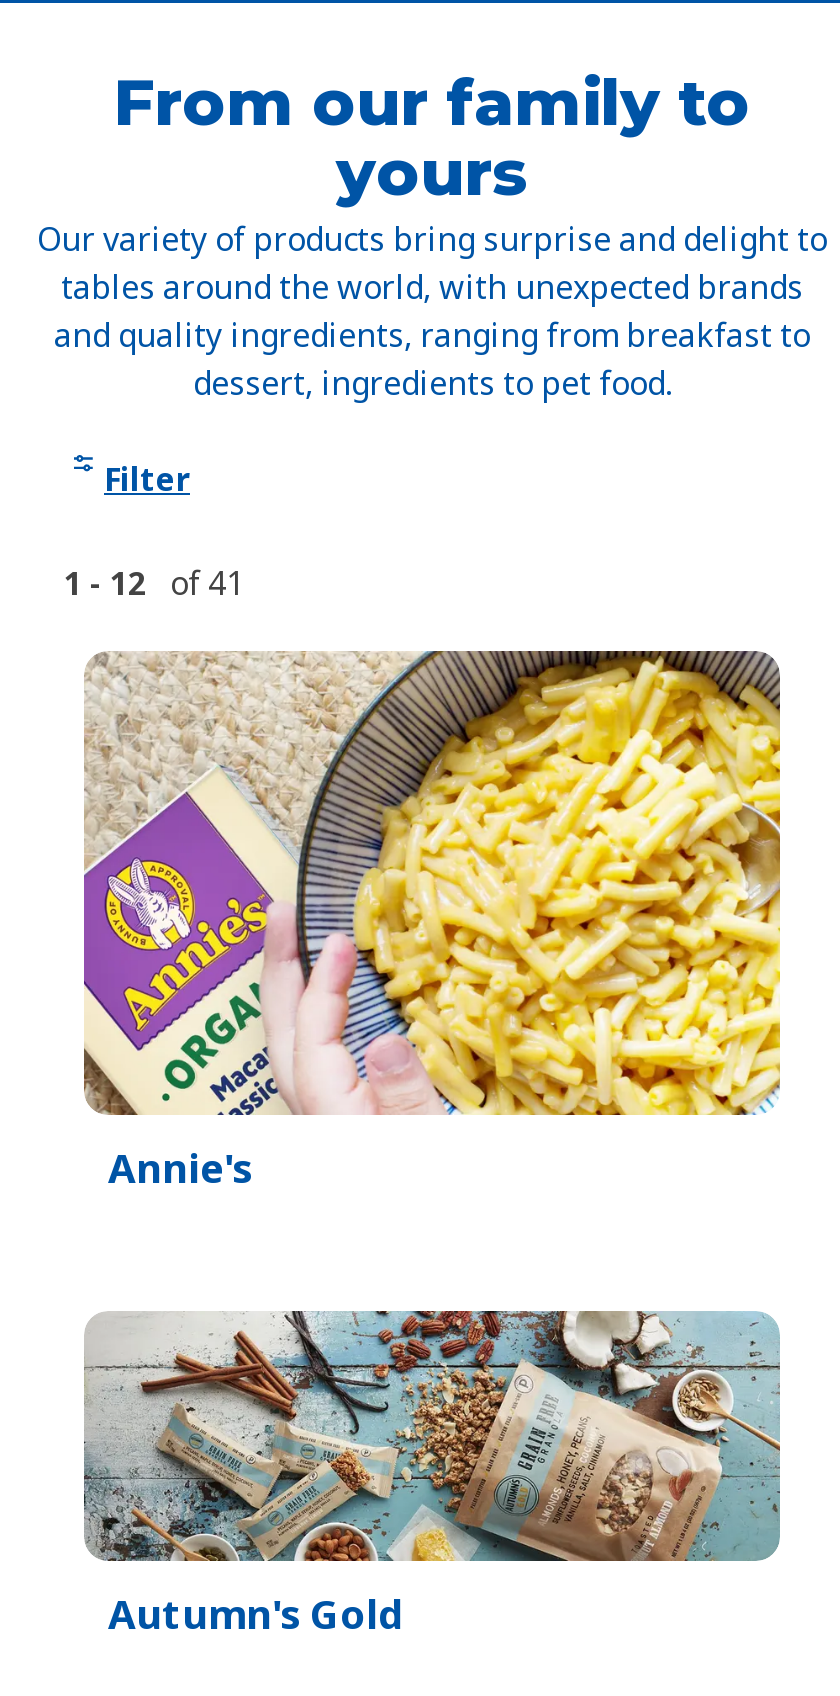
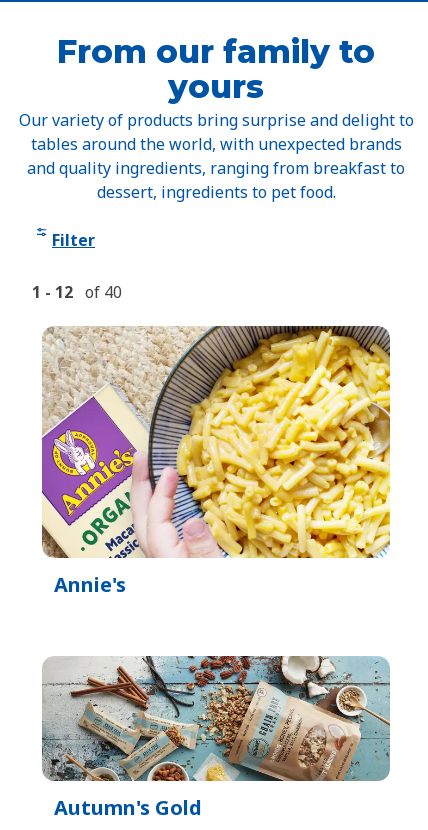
- 1 - 12 of 41
+ 1 - 12 of 40
